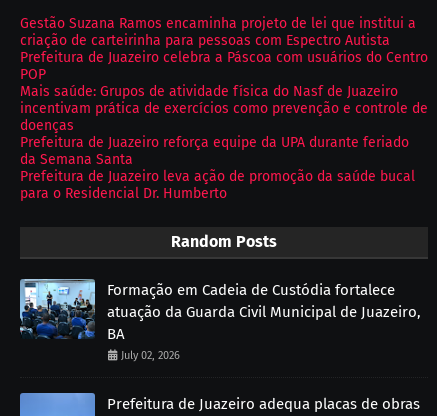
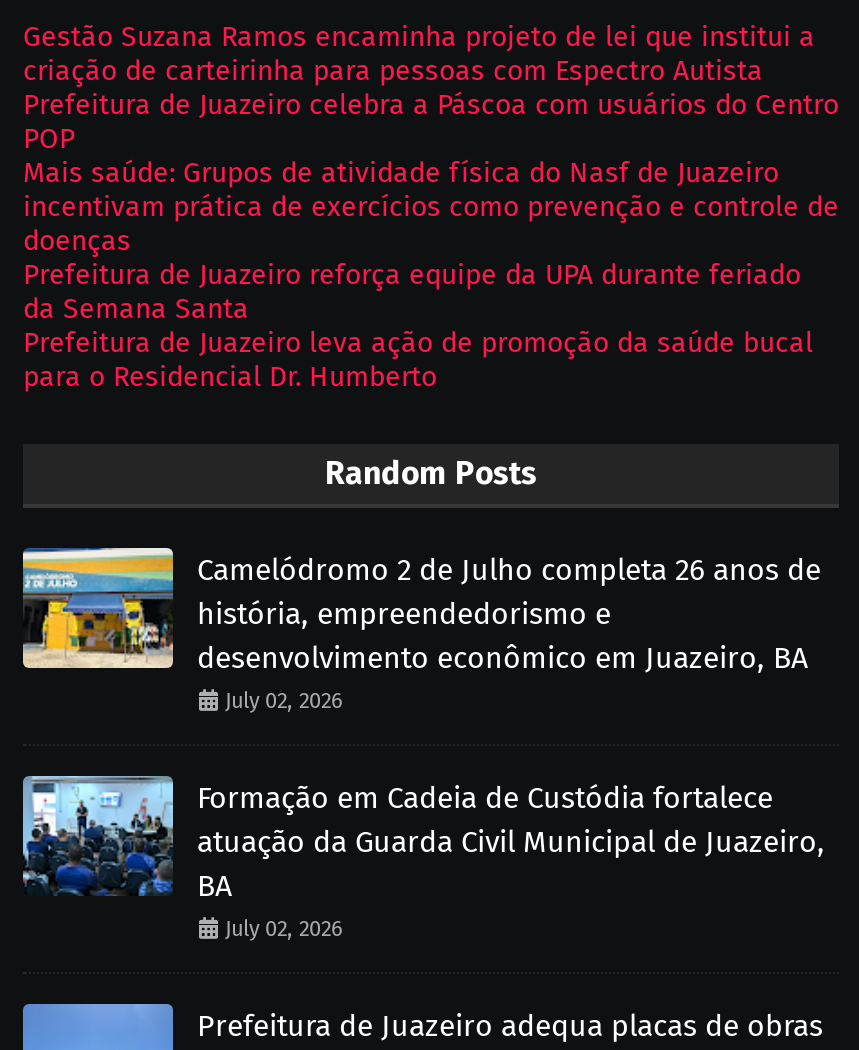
+ [image]
+ Camelódromo 2 de Julho completa 26 anos de
+ história, empreendedorismo e
+ desenvolvimento econômico em Juazeiro, BA
+ July 02, 2026
